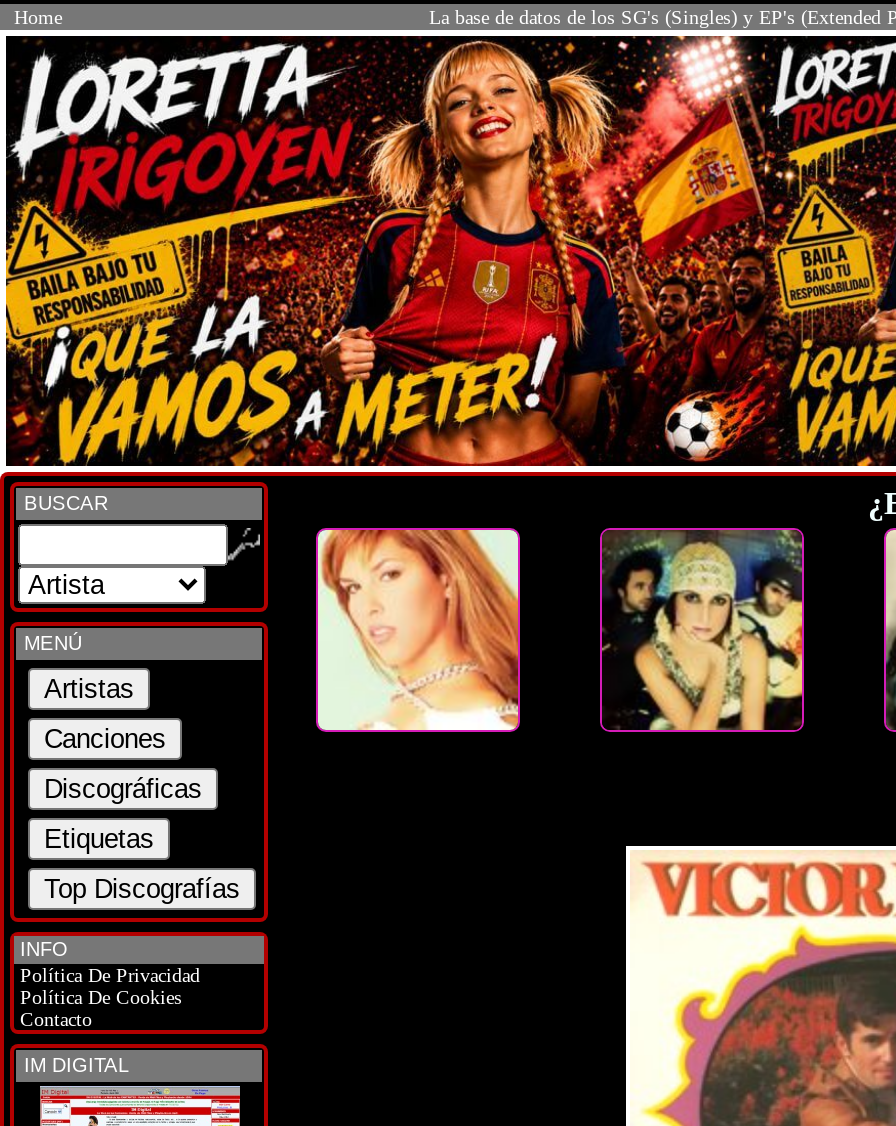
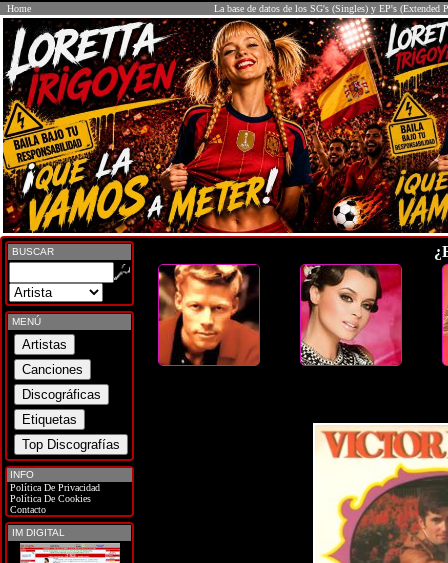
- [image]
+ [image]

- [image]
+ [image]
